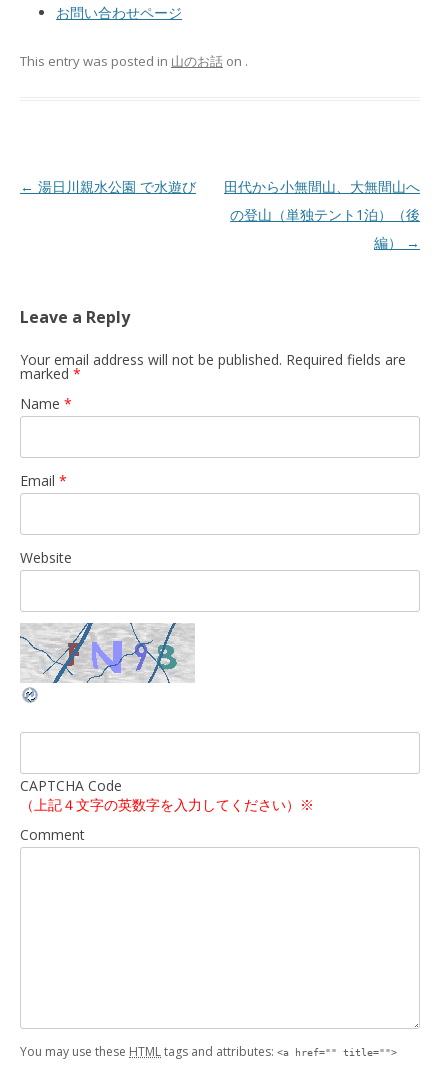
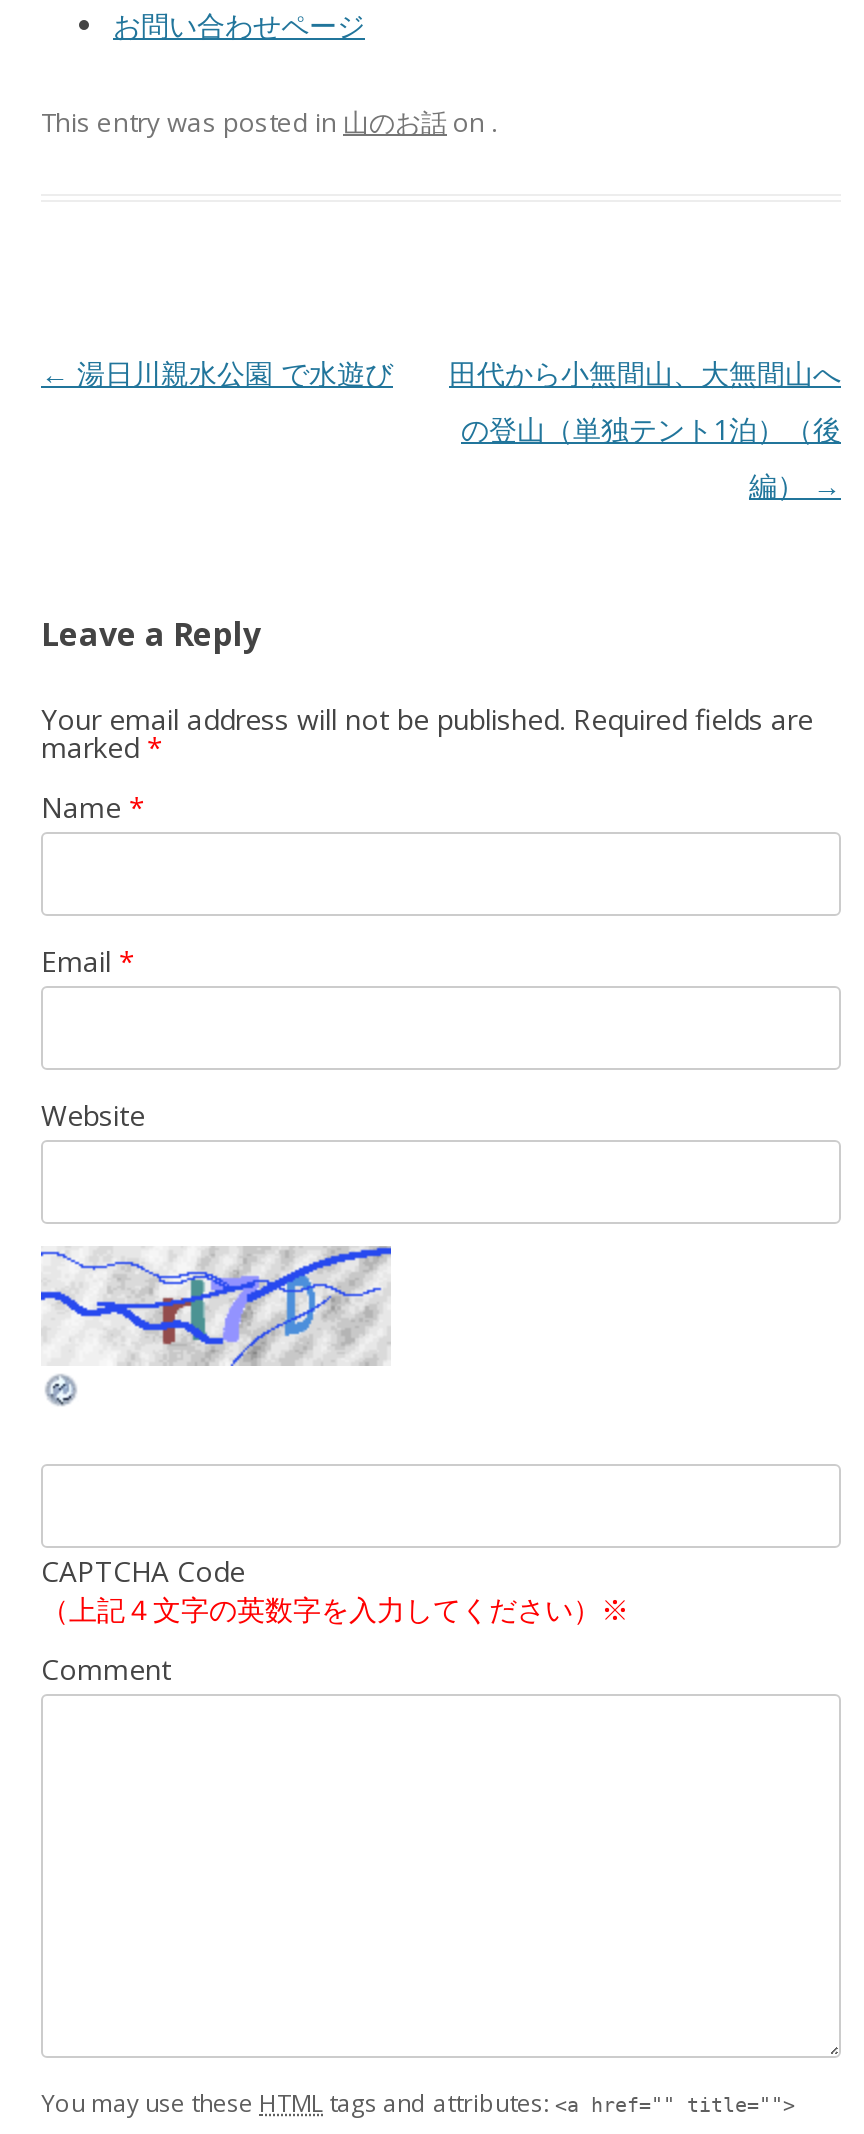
- [image]
+ [image]
